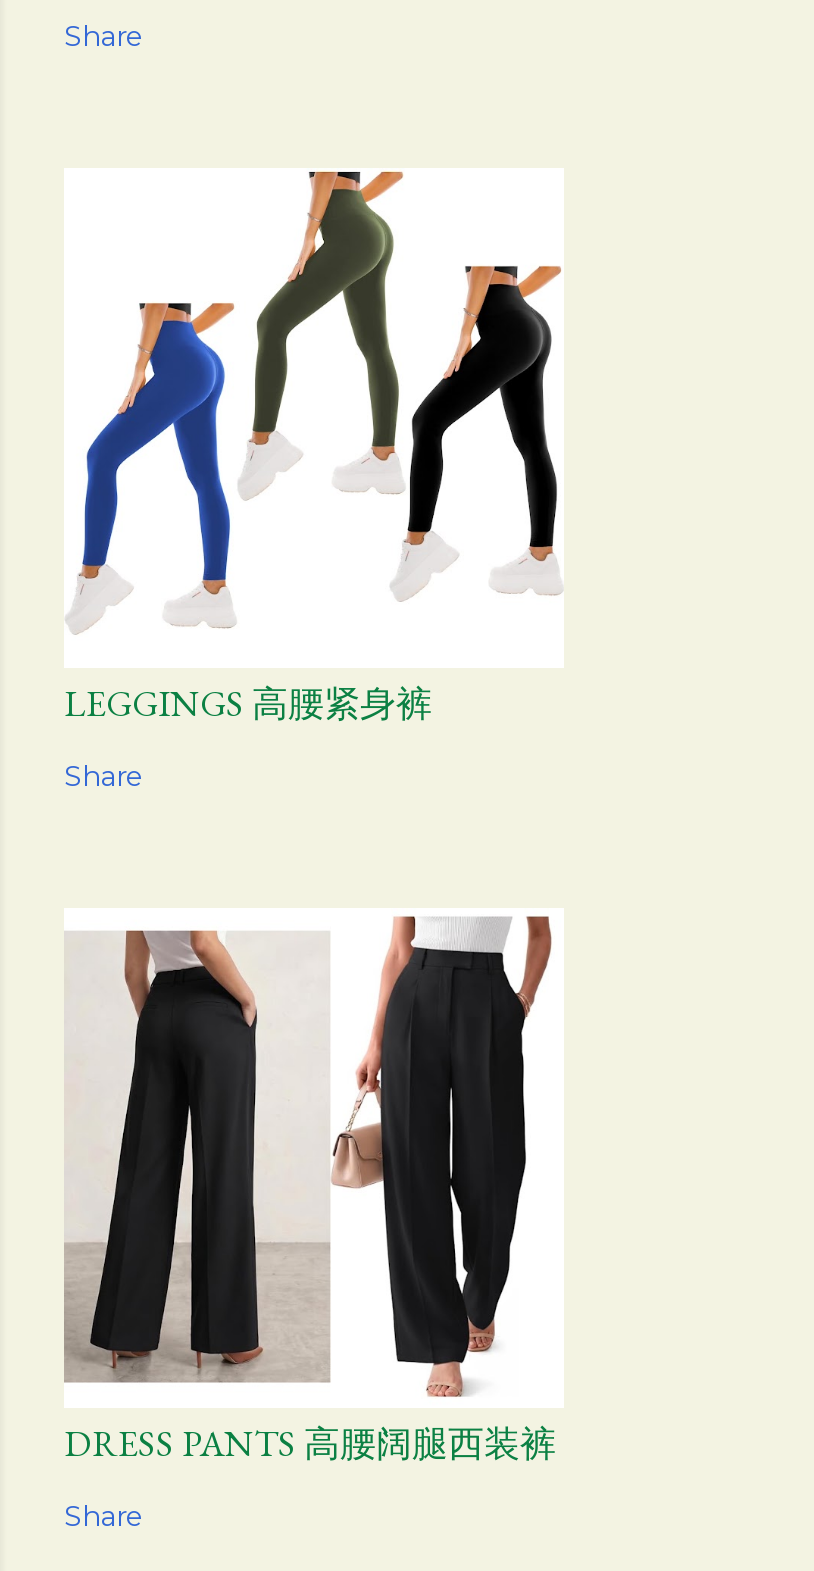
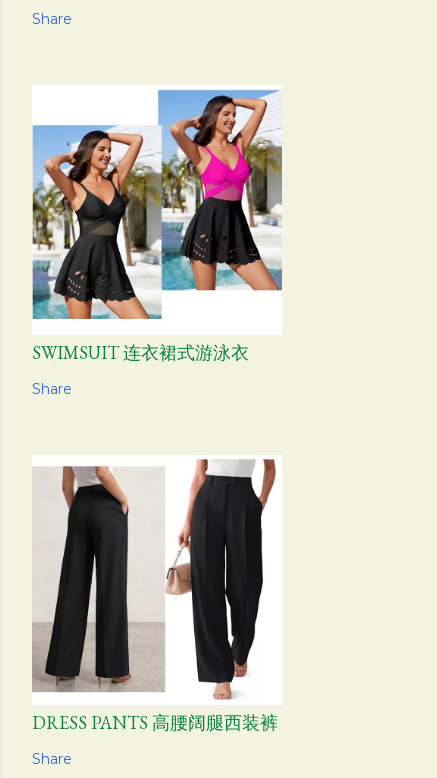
- [image]
- LEGGINGS 高腰紧身裤
+ [image]
+ SWIMSUIT 连衣裙式游泳衣
